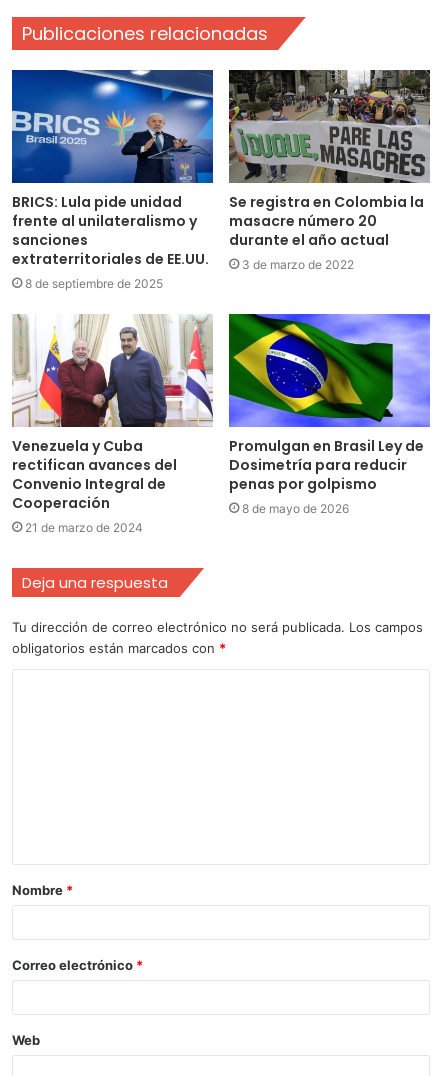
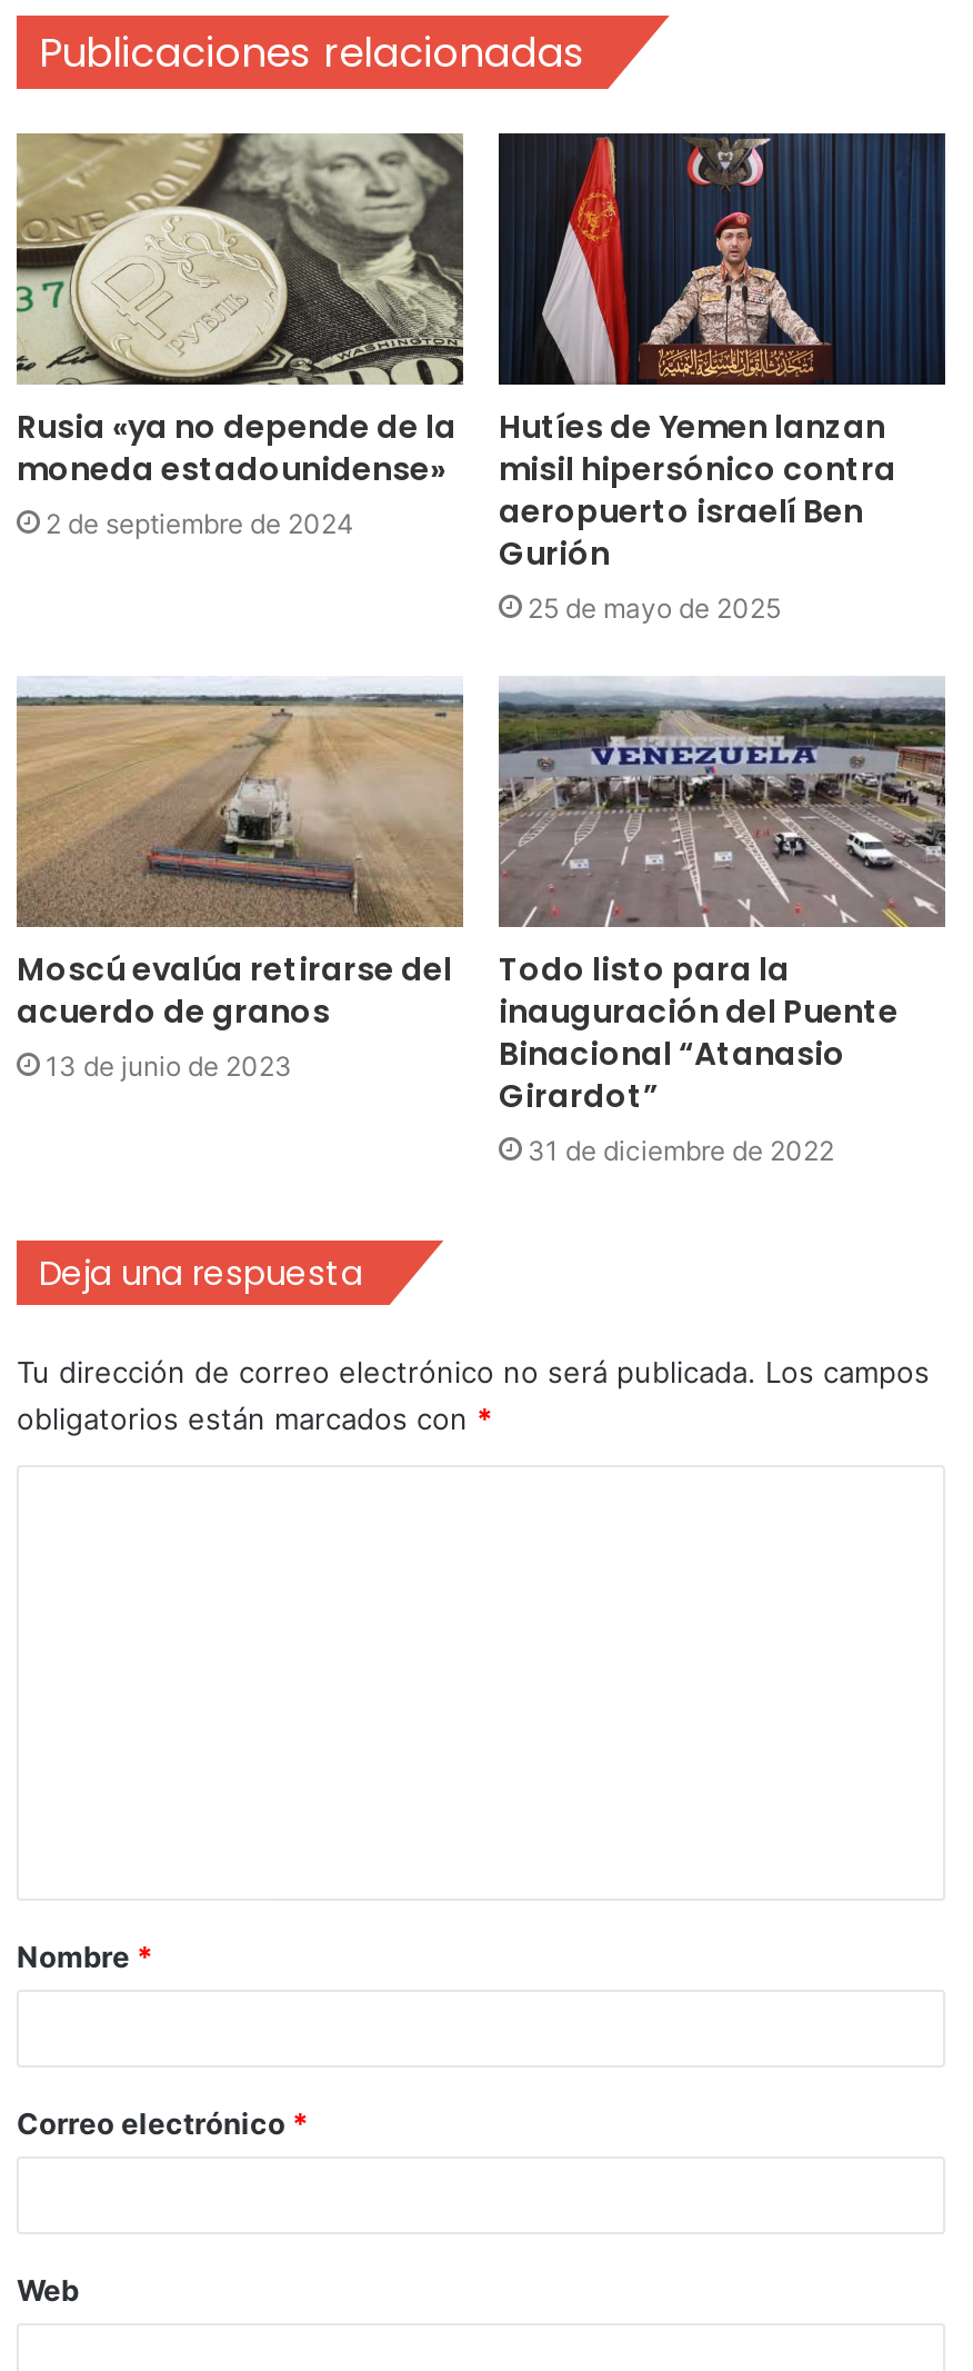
- [image]
- BRICS: Lula pide unidad
- frente al unilateralismo y
- sanciones
- extraterritoriales de EE.UU.
- 8 de septiembre de 2025
+ [image]
+ Rusia «ya no depende de la
+ moneda estadounidense»
+ 2 de septiembre de 2024

- [image]
- Se registra en Colombia la
- masacre número 20
- durante el año actual
- 3 de marzo de 2022
+ [image]
+ Hutíes de Yemen lanzan
+ misil hipersónico contra
+ aeropuerto israelí Ben
+ Gurión
+ 25 de mayo de 2025

- [image]
- Venezuela y Cuba
- rectifican avances del
- Convenio Integral de
- Cooperación
- 21 de marzo de 2024
+ [image]
+ Moscú evalúa retirarse del
+ acuerdo de granos
+ 13 de junio de 2023

- [image]
- Promulgan en Brasil Ley de
- Dosimetría para reducir
- penas por golpismo
- 8 de mayo de 2026
+ [image]
+ Todo listo para la
+ inauguración del Puente
+ Binacional “Atanasio
+ Girardot”
+ 31 de diciembre de 2022
